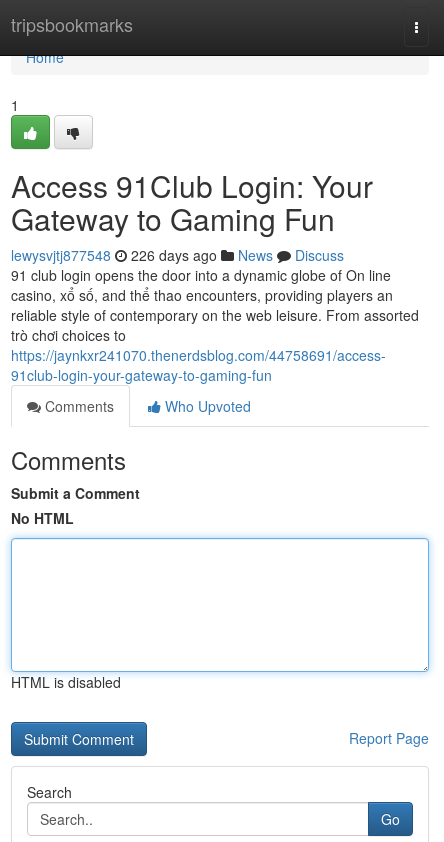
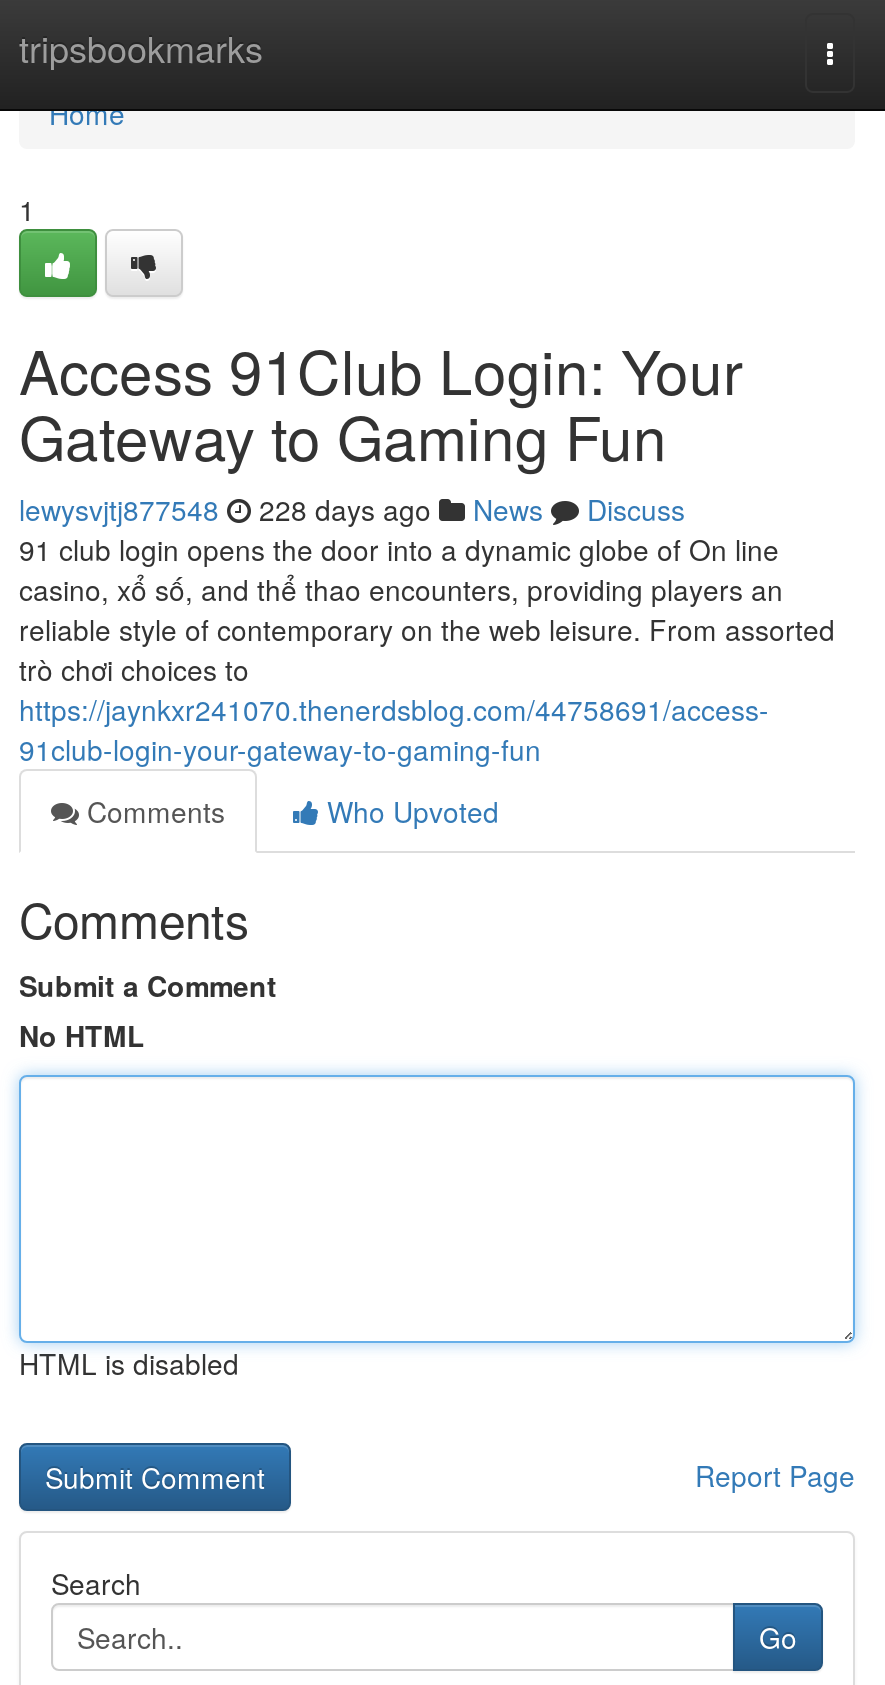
- lewysvjtj877548 226 days ago News Discuss
+ lewysvjtj877548 228 days ago News Discuss
